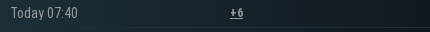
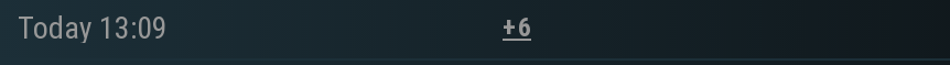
- Today 07:40
+ Today 13:09
